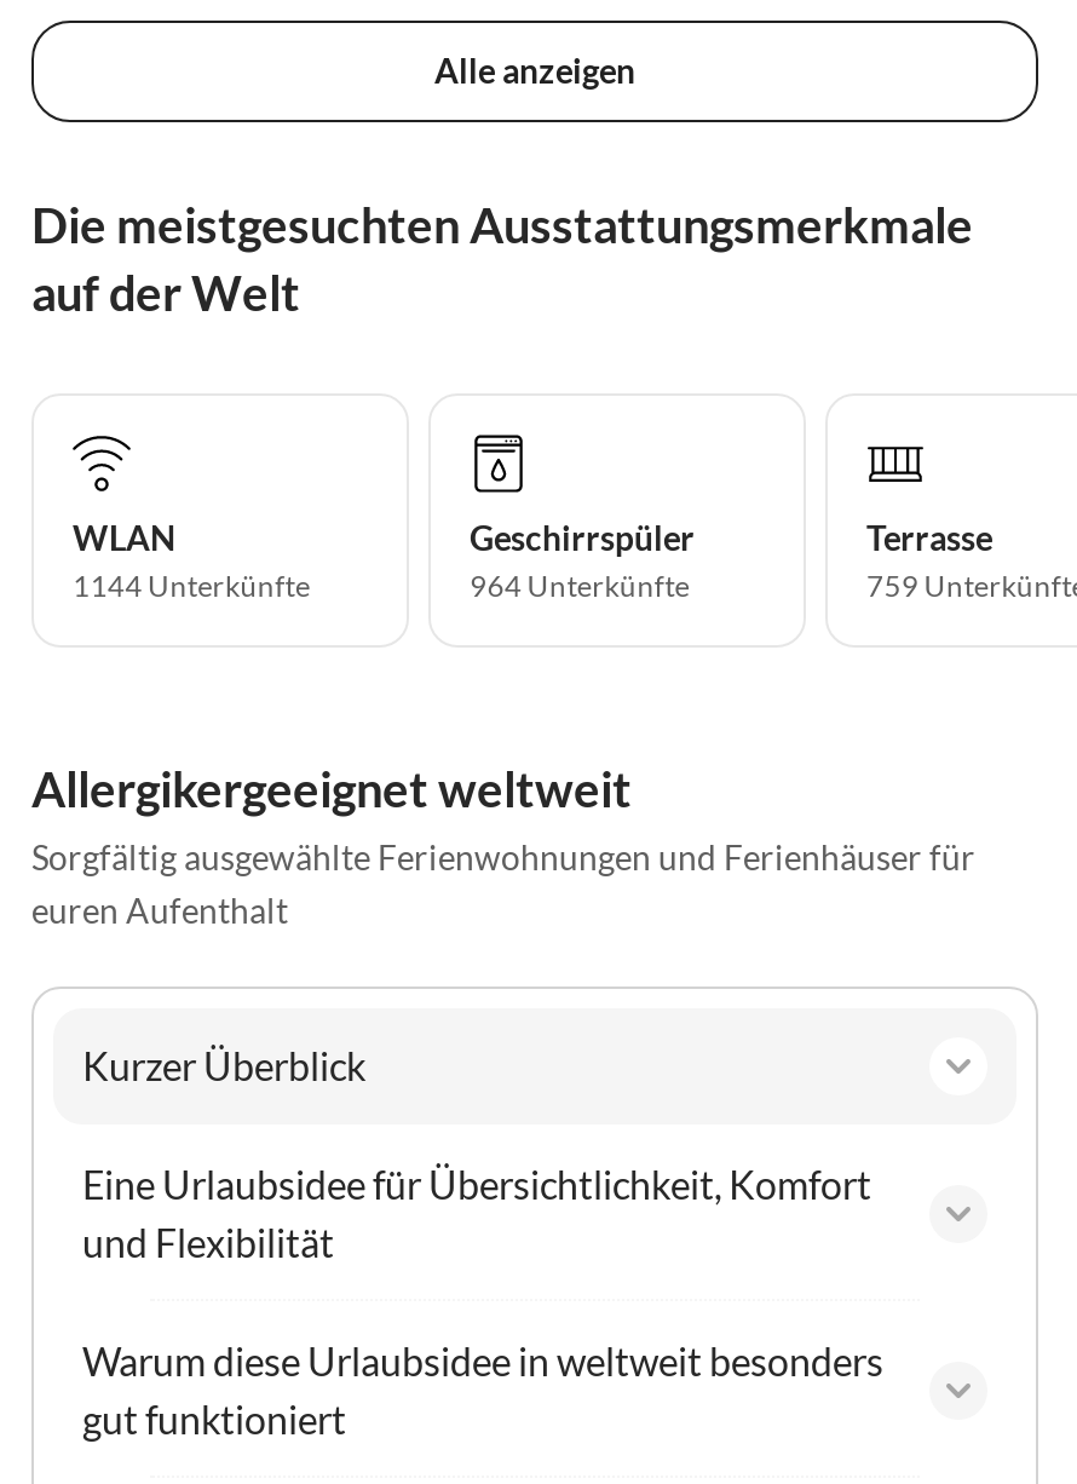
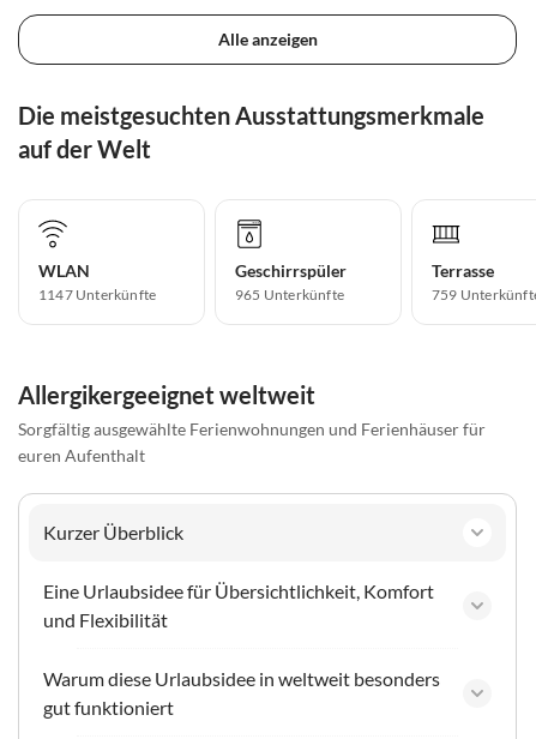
- 1144 Unterkünfte
+ 1147 Unterkünfte

- 964 Unterkünfte
+ 965 Unterkünfte
